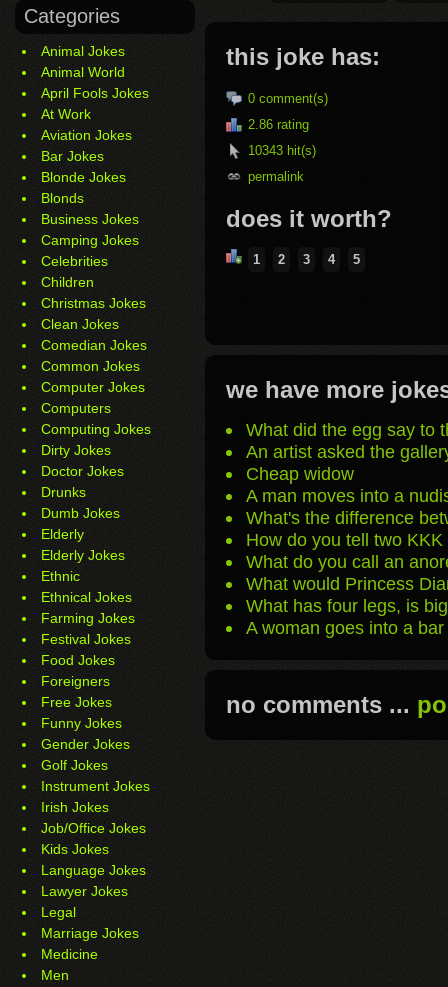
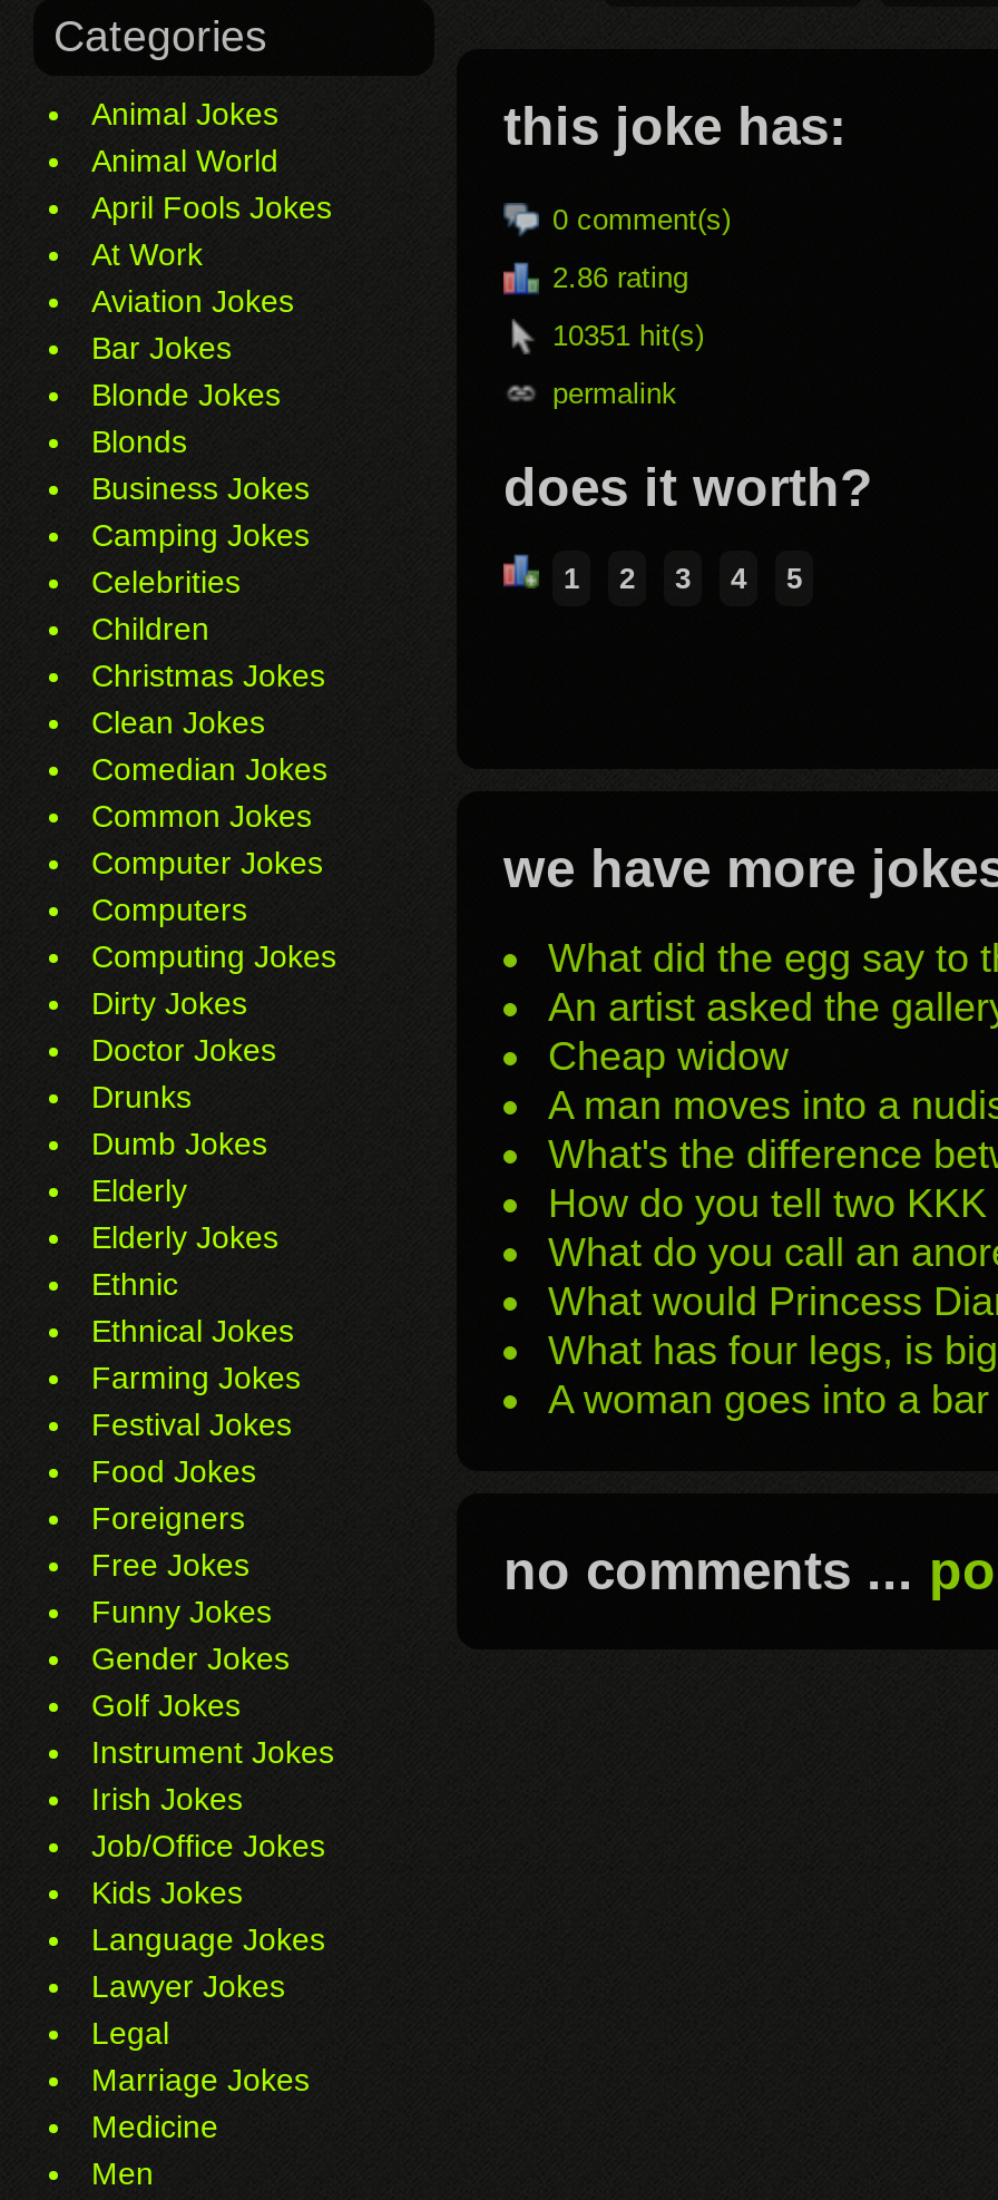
- 10343 hit(s)
+ 10351 hit(s)
